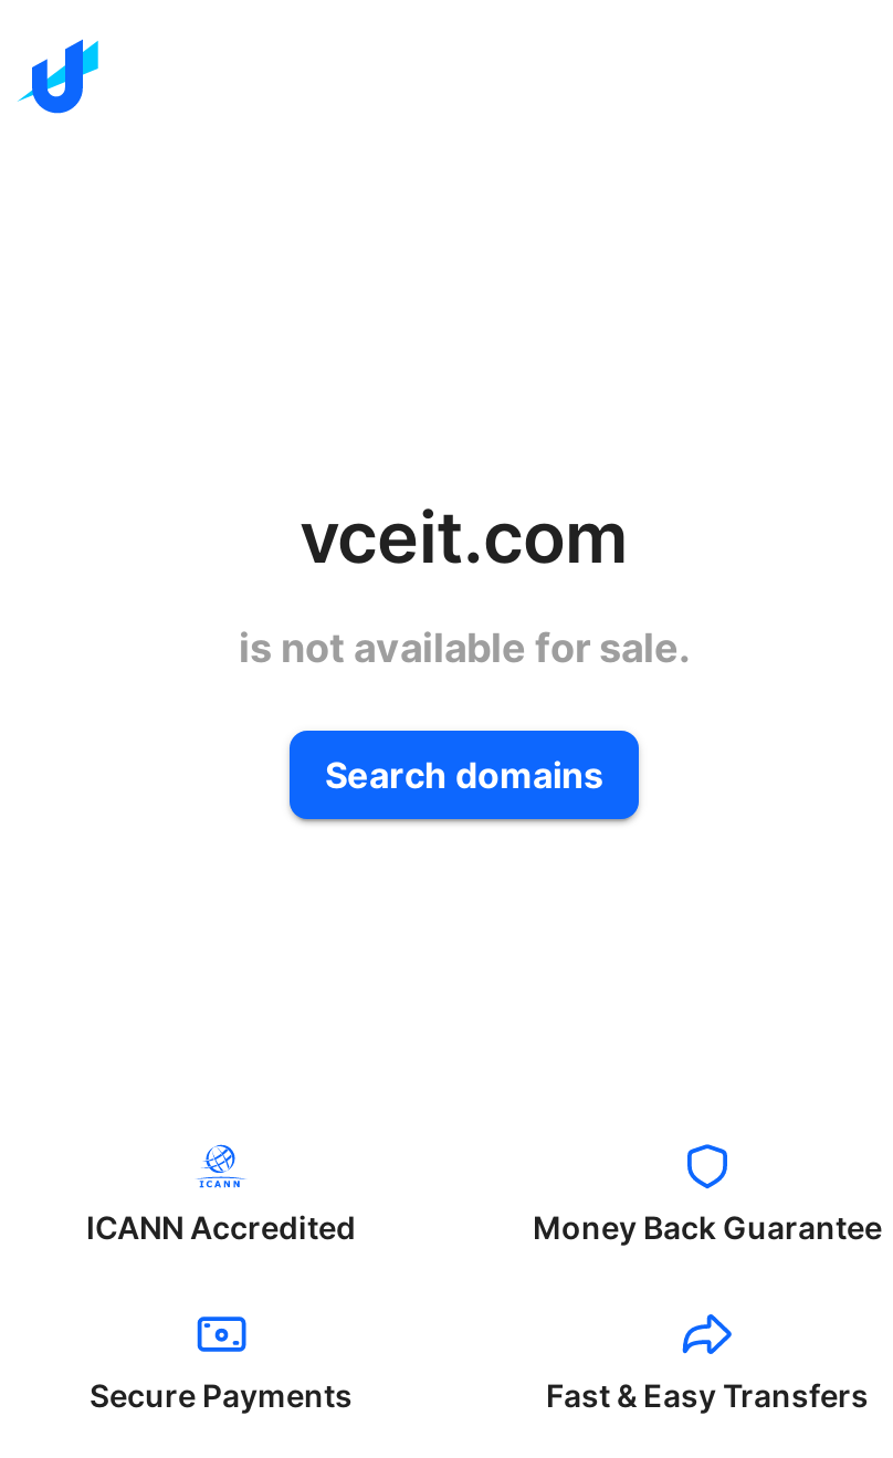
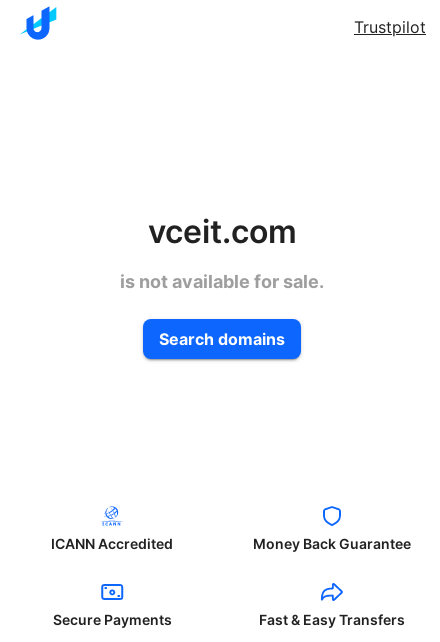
+ Trustpilot
